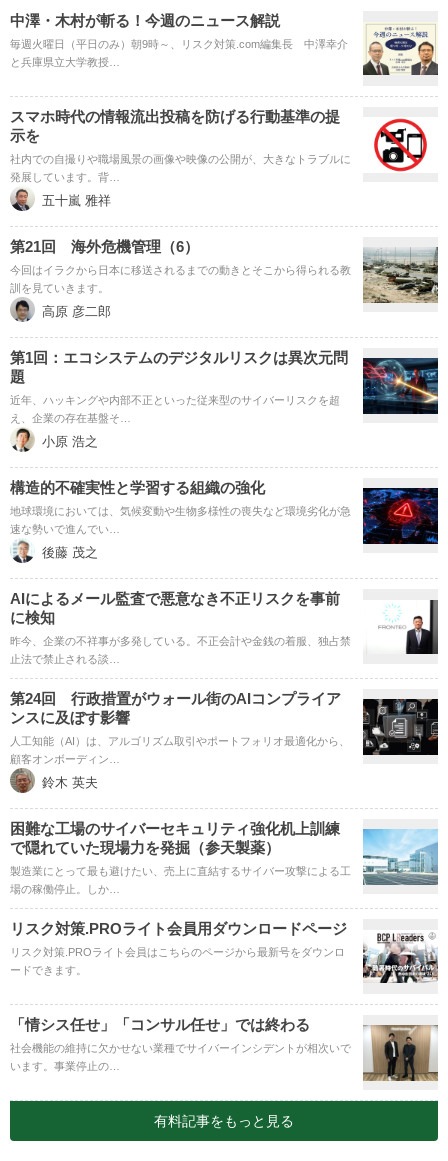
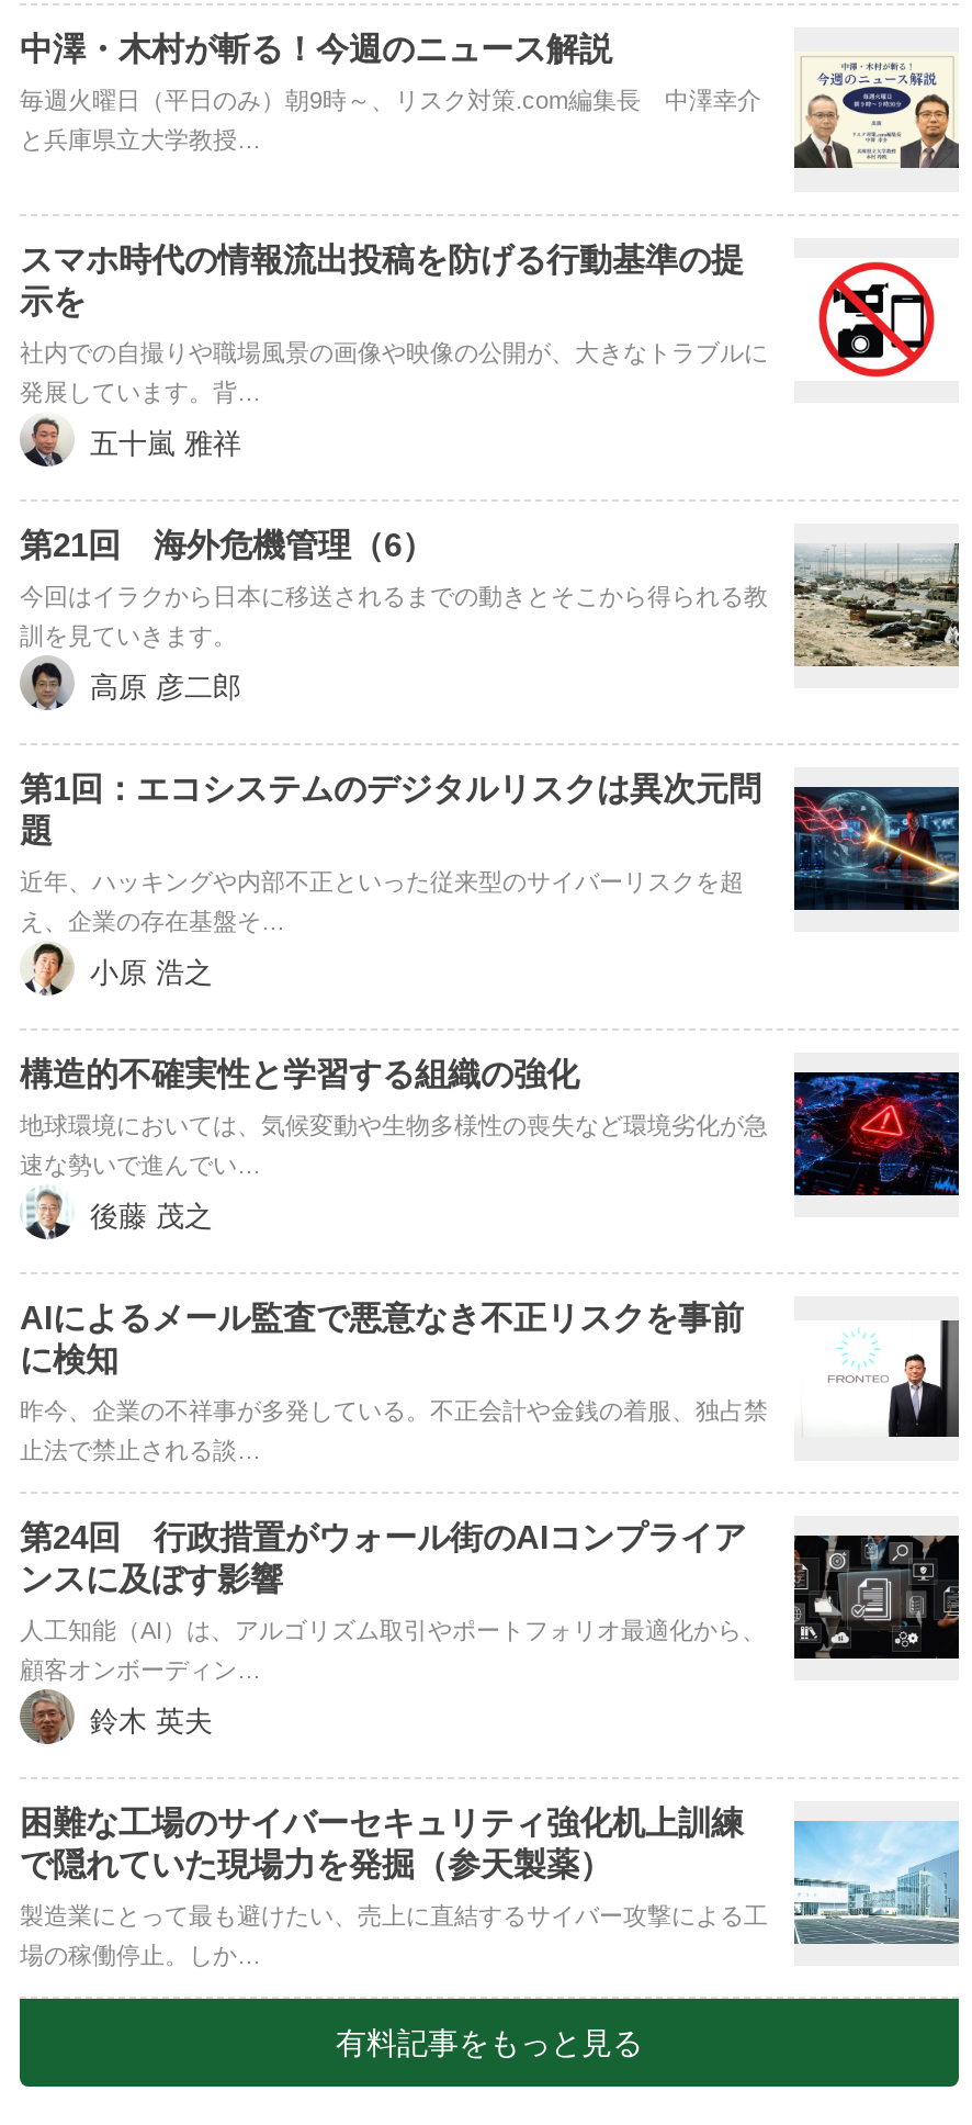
- [image]
- リスク対策.PROライト会員用ダウンロードページ
- リスク対策.PROライト会員はこちらのページから最新号をダウンロ
- ードできます。
- 「情シス任せ」「コンサル任せ」では終わる
- 社会機能の維持に欠かせない業種でサイバーインシデントが相次いで
- います。事業停止の…

- [image]
